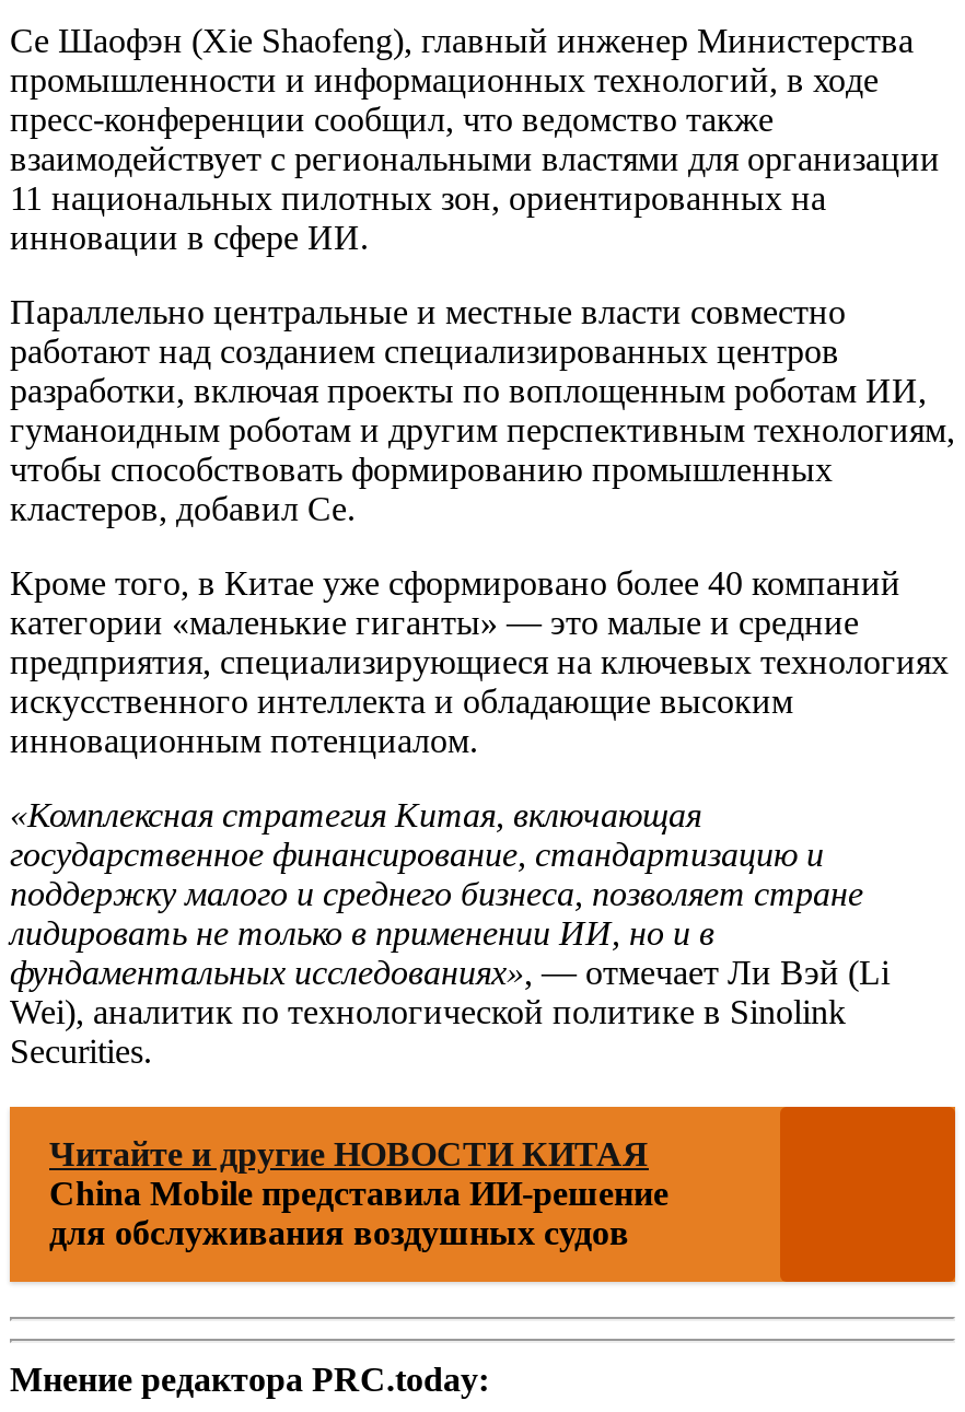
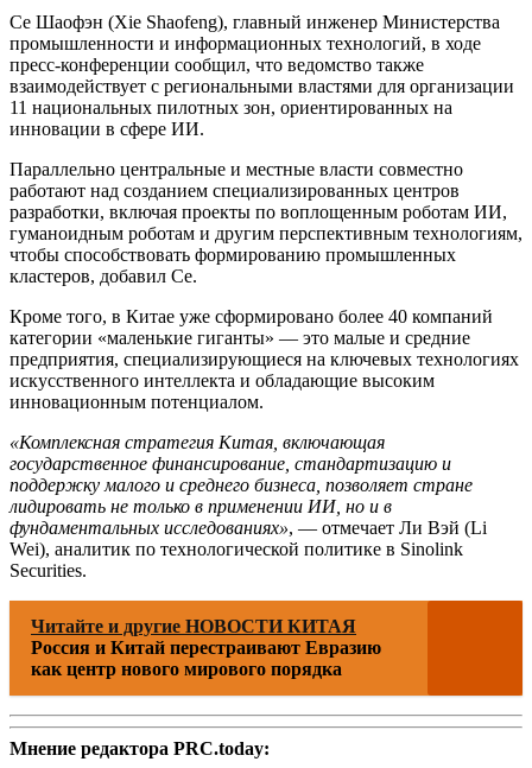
- China Mobile представила ИИ-решение
- для обслуживания воздушных судов
+ Россия и Китай перестраивают Евразию
+ как центр нового мирового порядка
